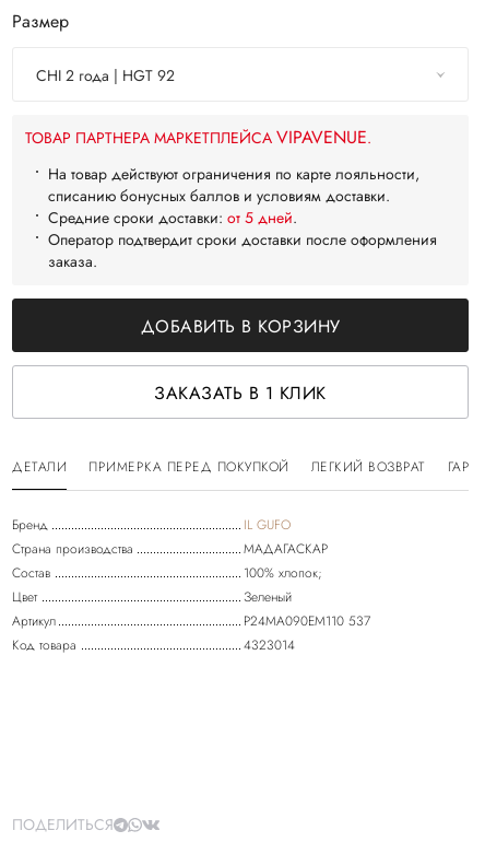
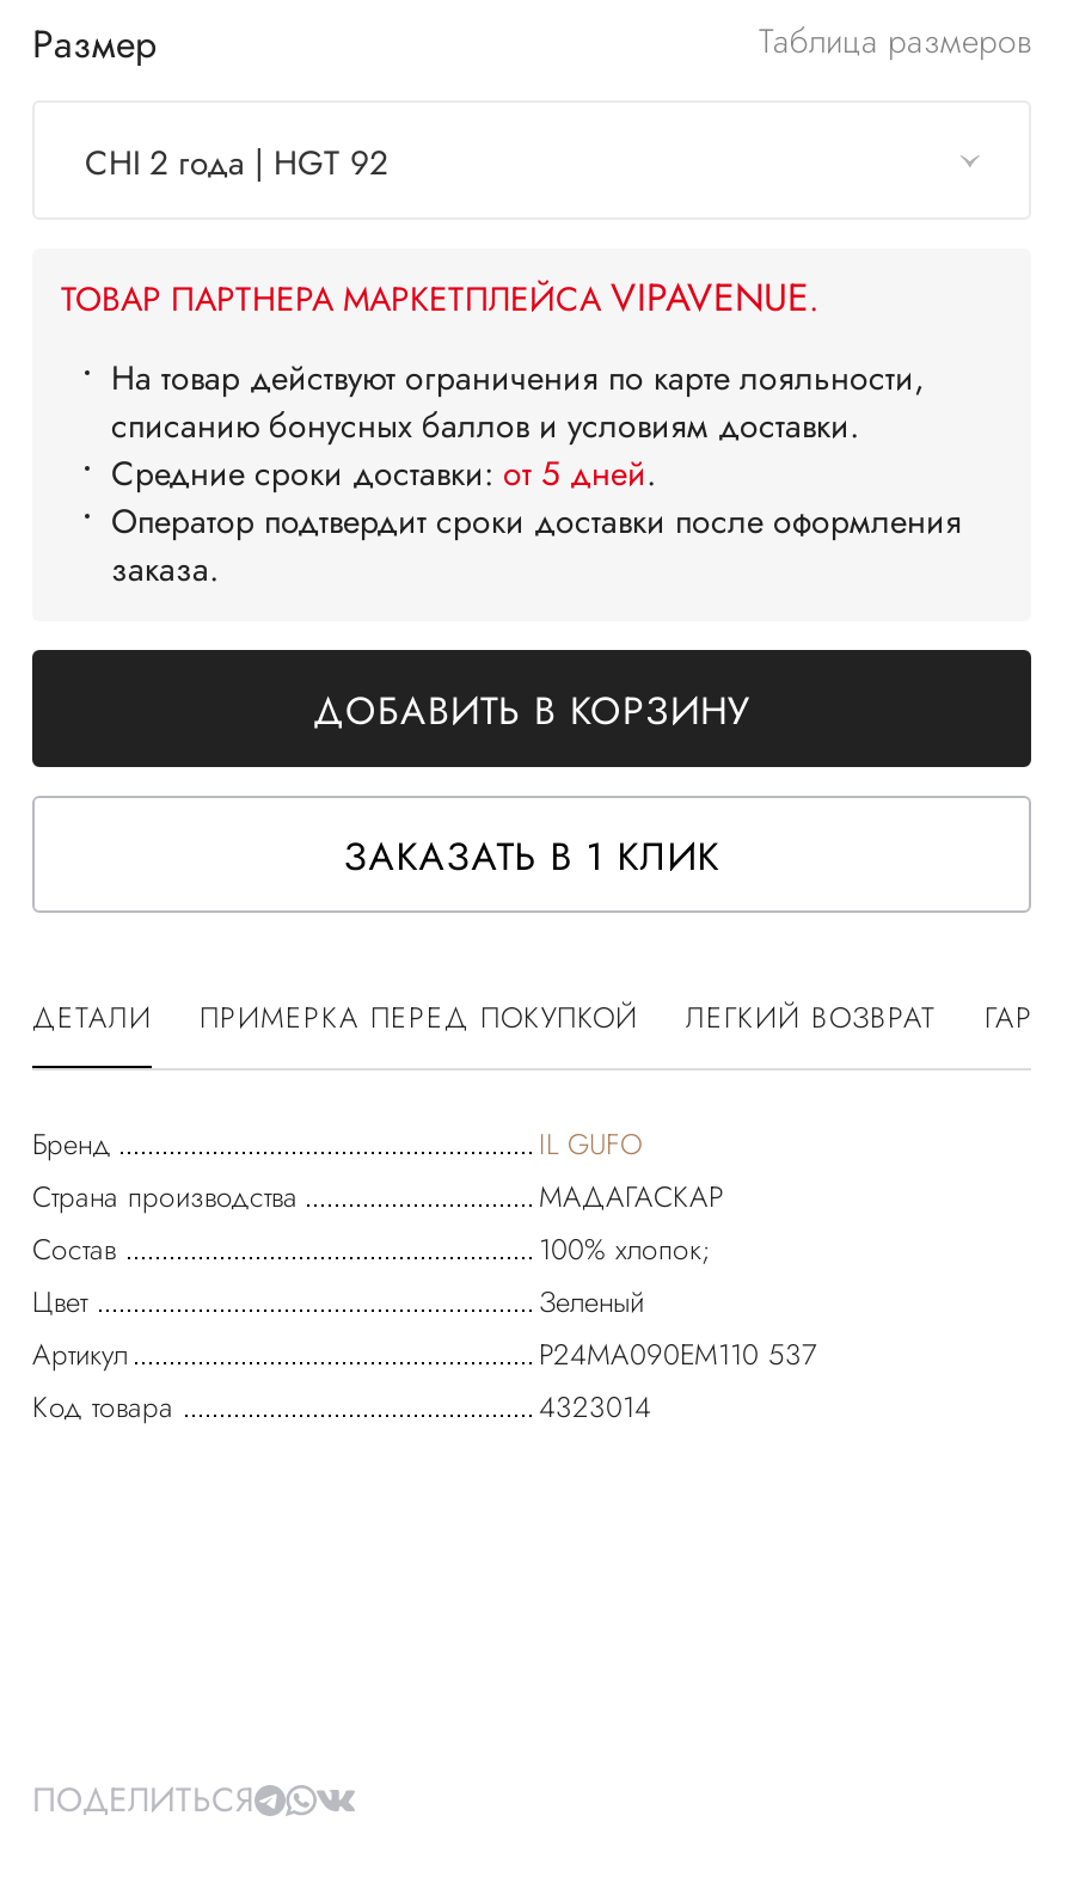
+ Таблица размеров
